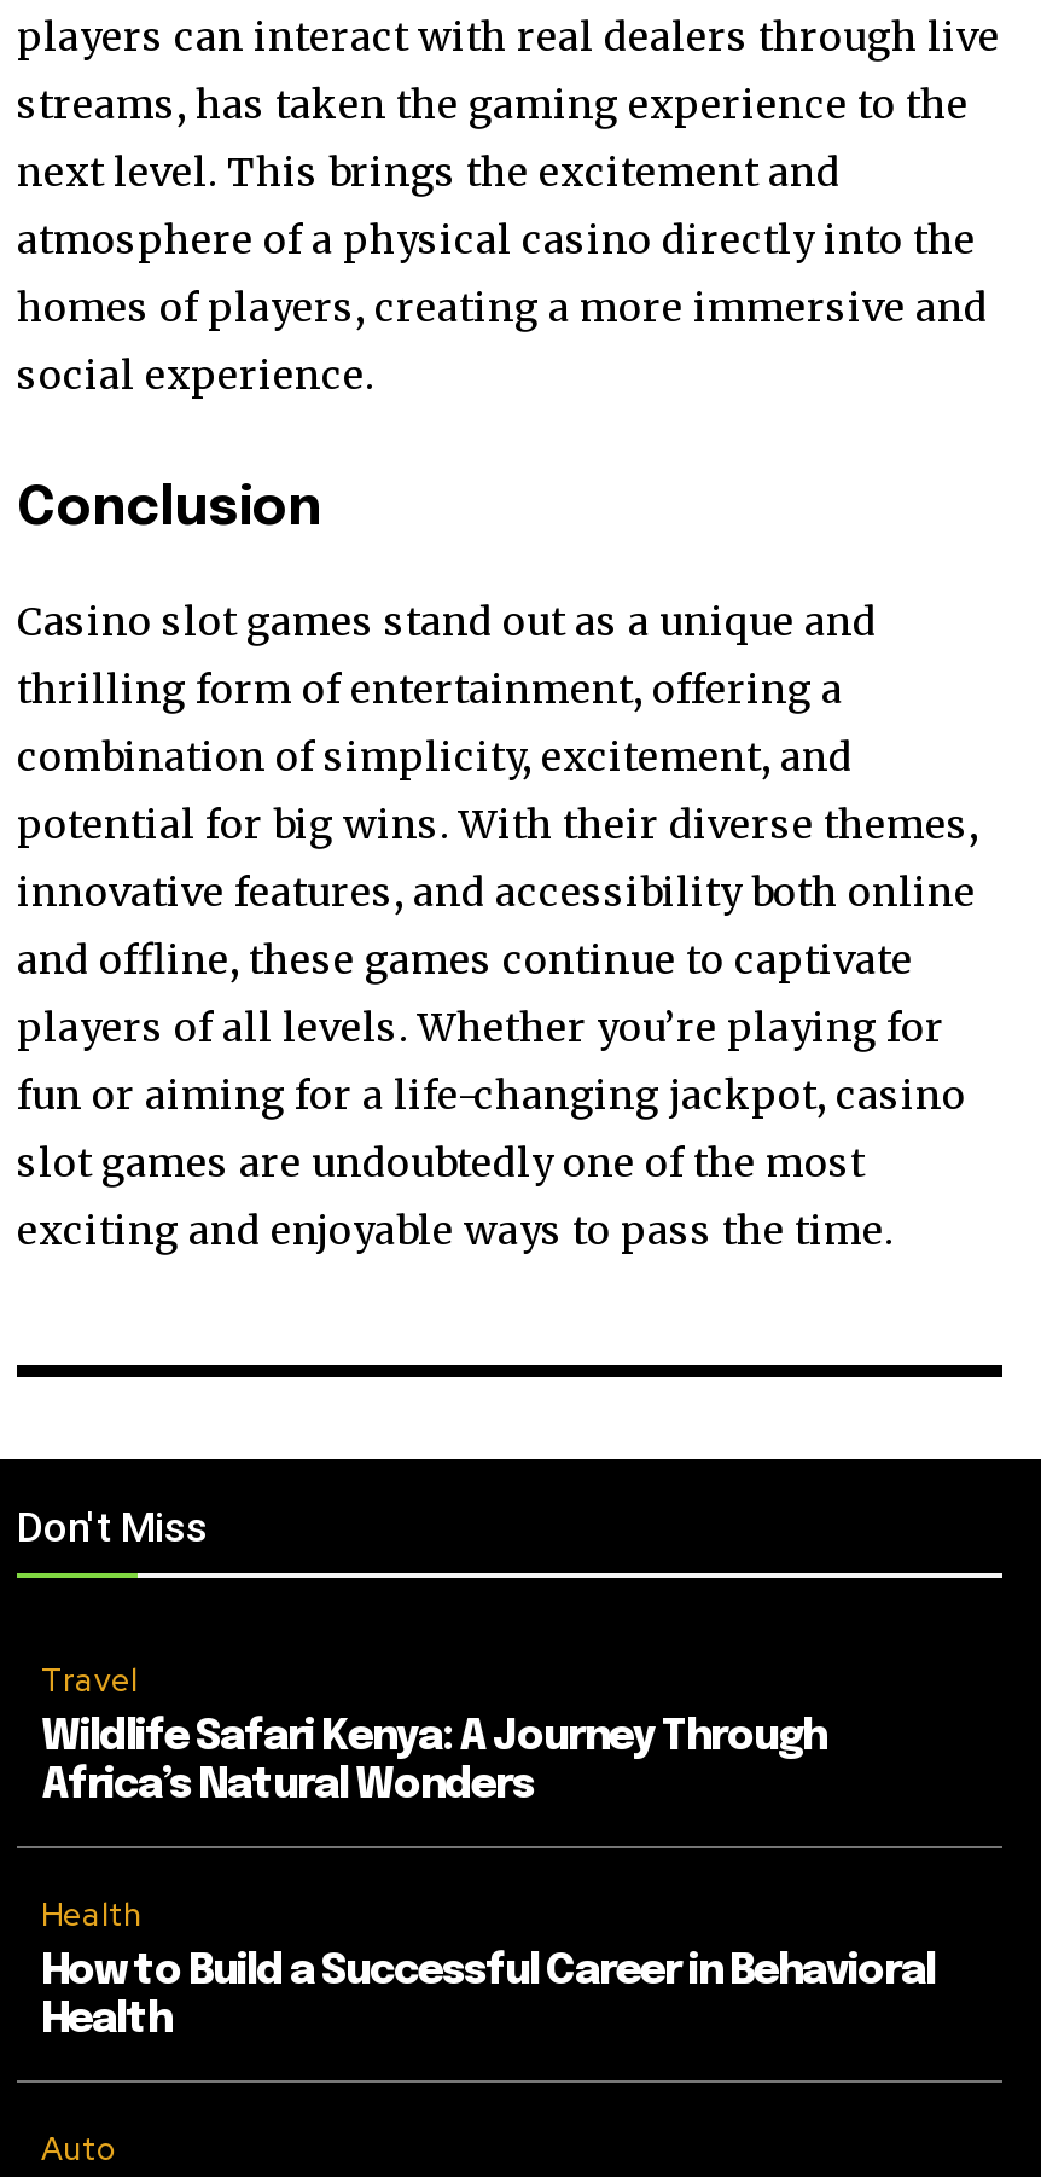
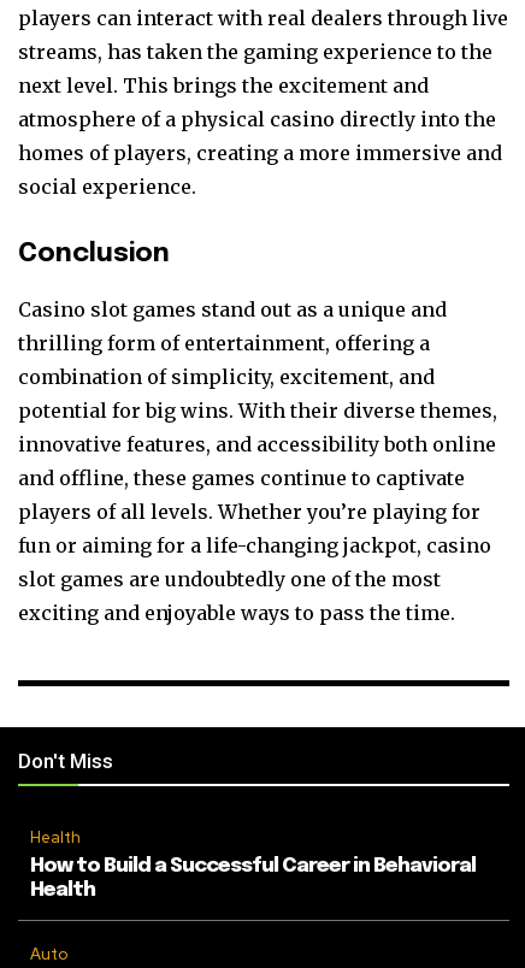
- Travel
- Wildlife Safari Kenya: A Journey Through
- Africa’s Natural Wonders
